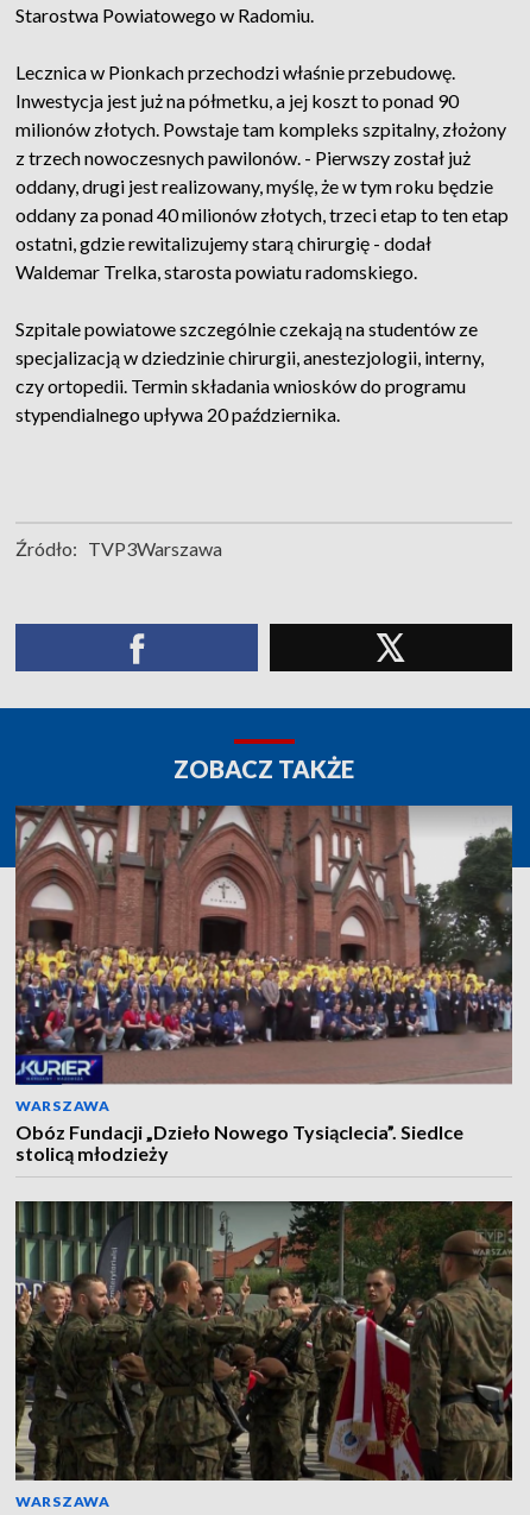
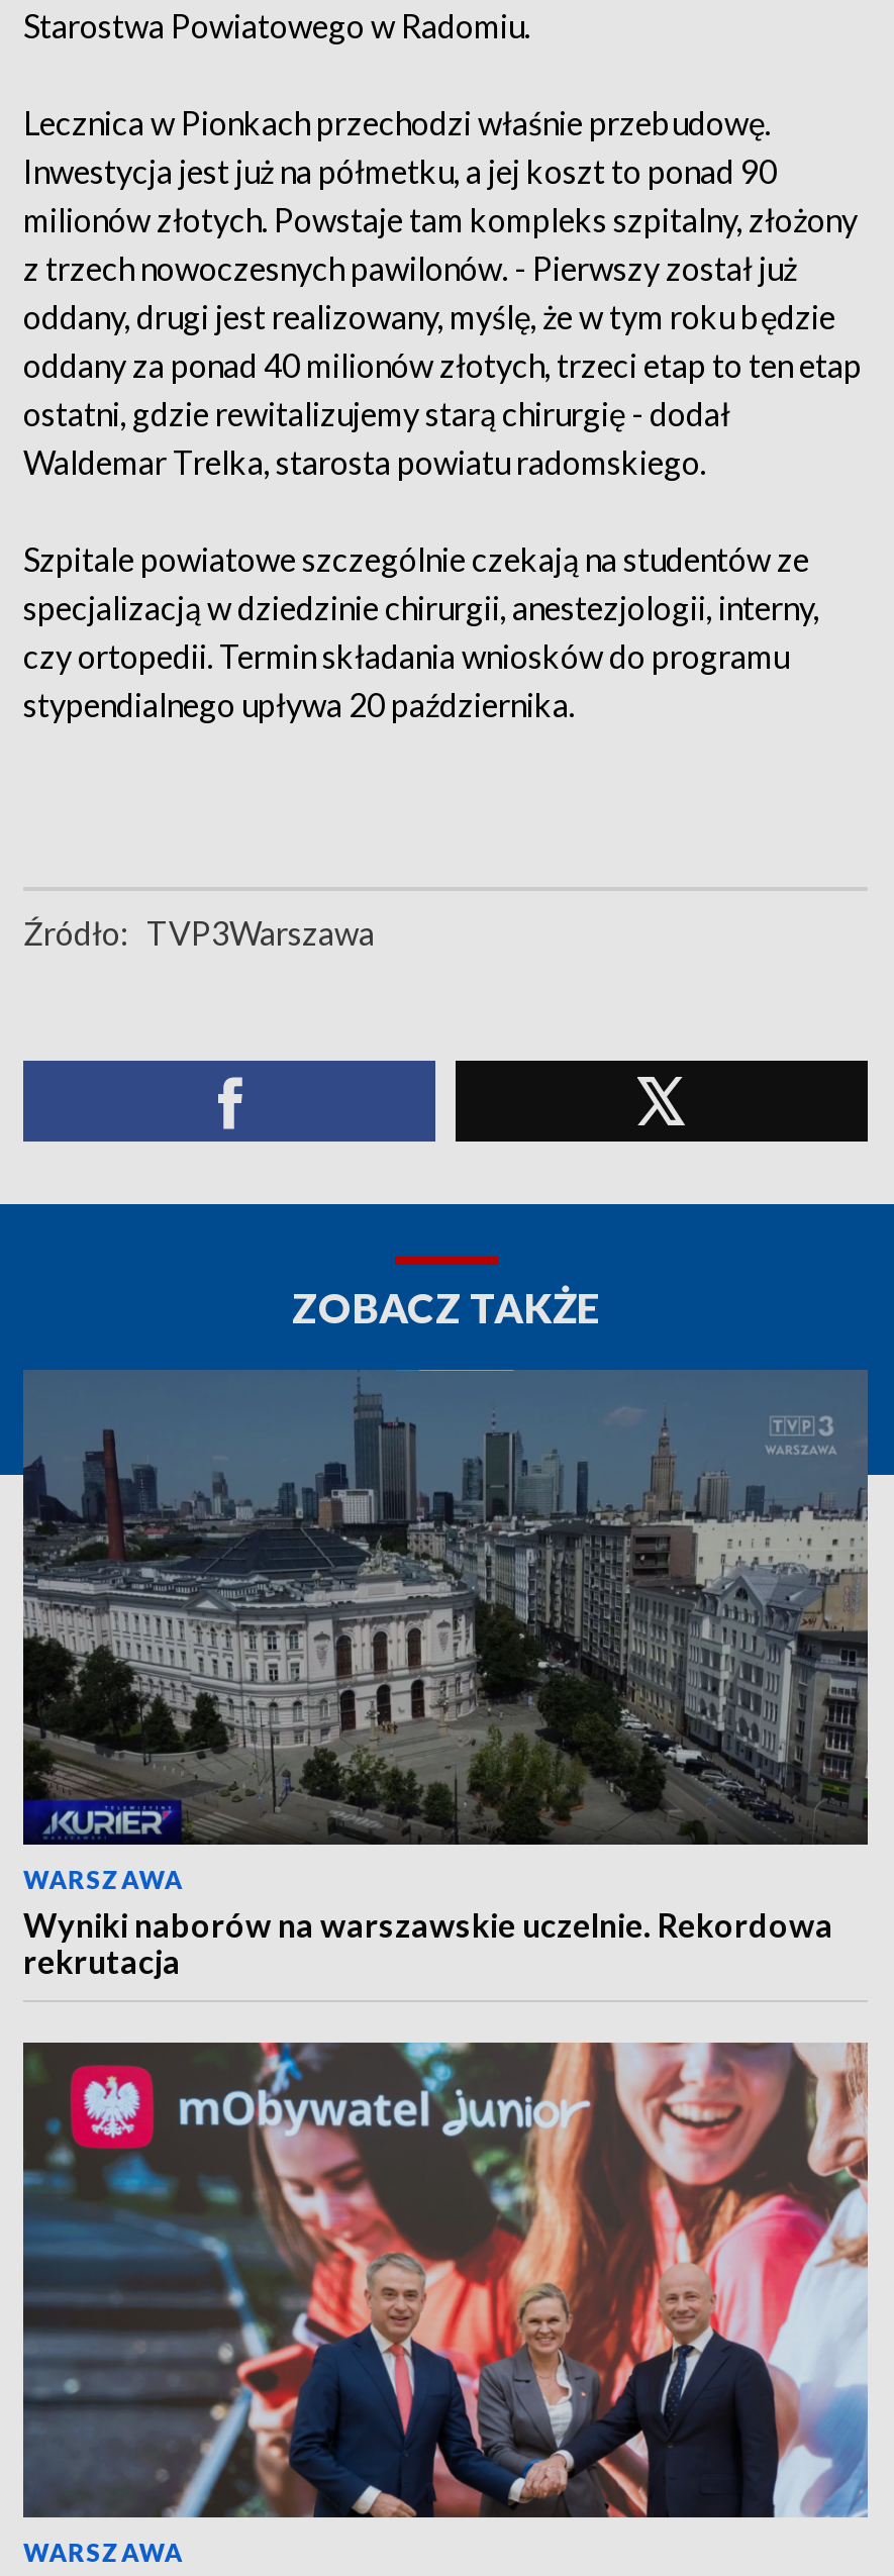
- [image]
- Obóz Fundacji „Dzieło Nowego Tysiąclecia”. Siedlce
- stolicą młodzieży
+ [image]
+ Wyniki naborów na warszawskie uczelnie. Rekordowa
+ rekrutacja

- [image]
+ [image]
